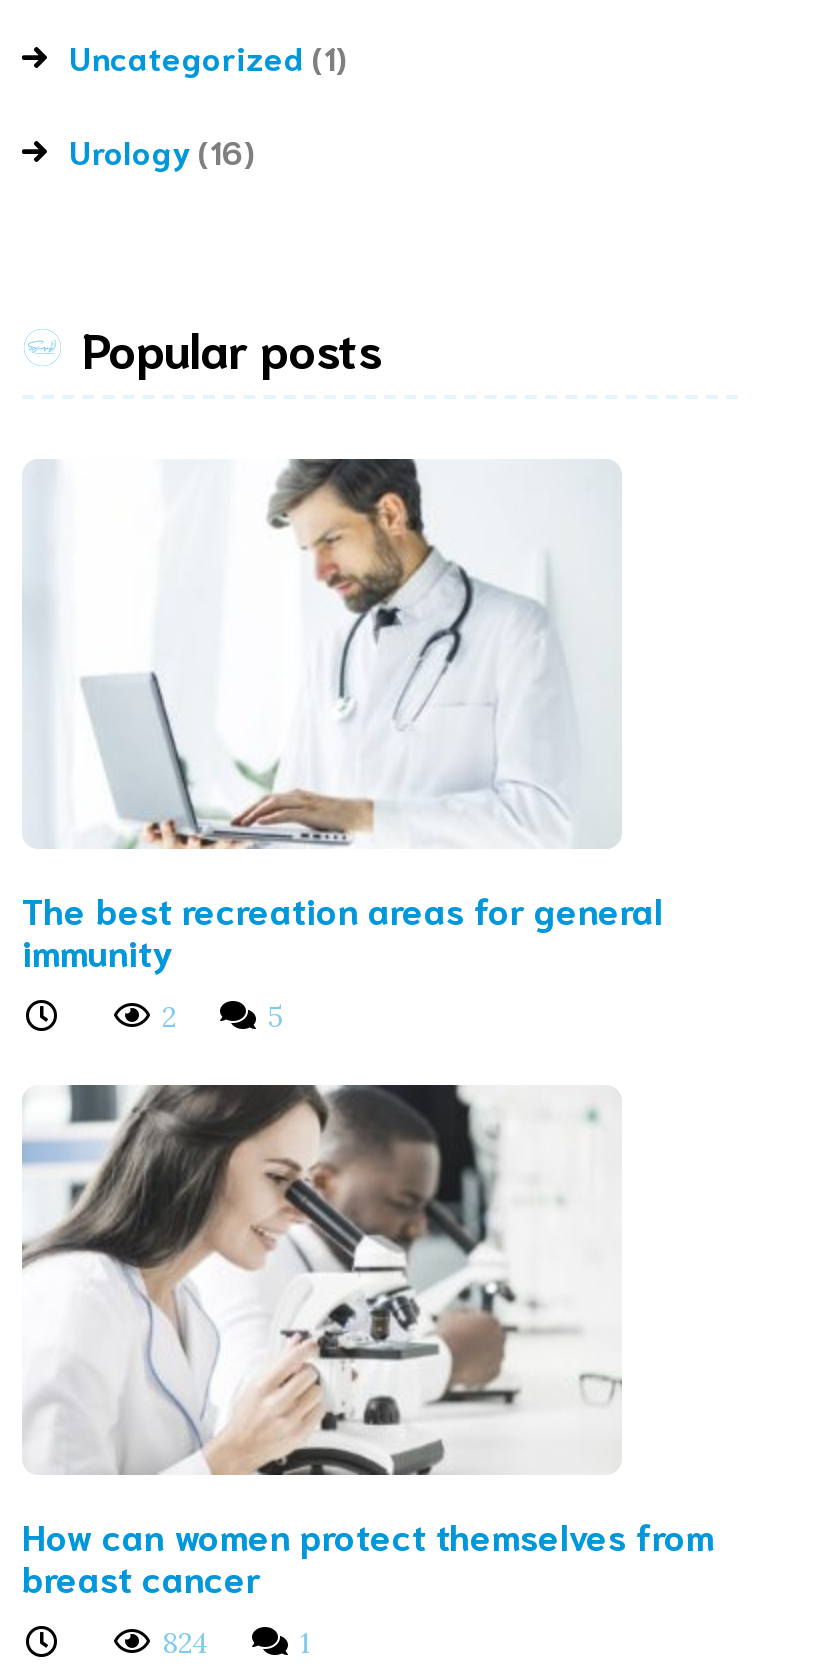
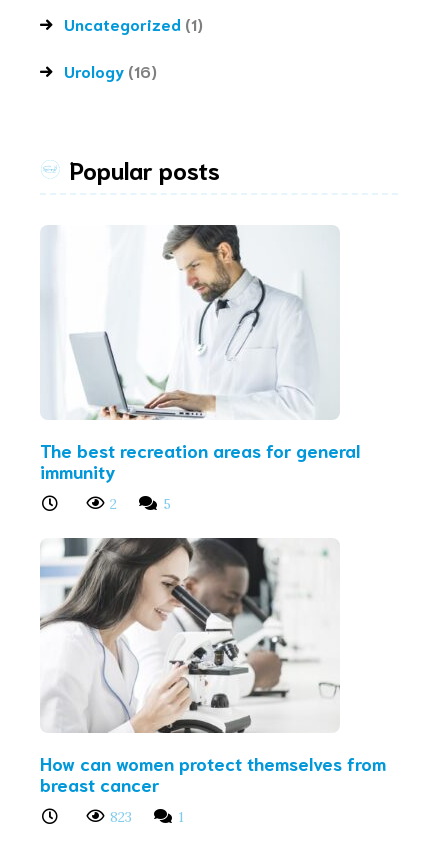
- 824
+ 823
